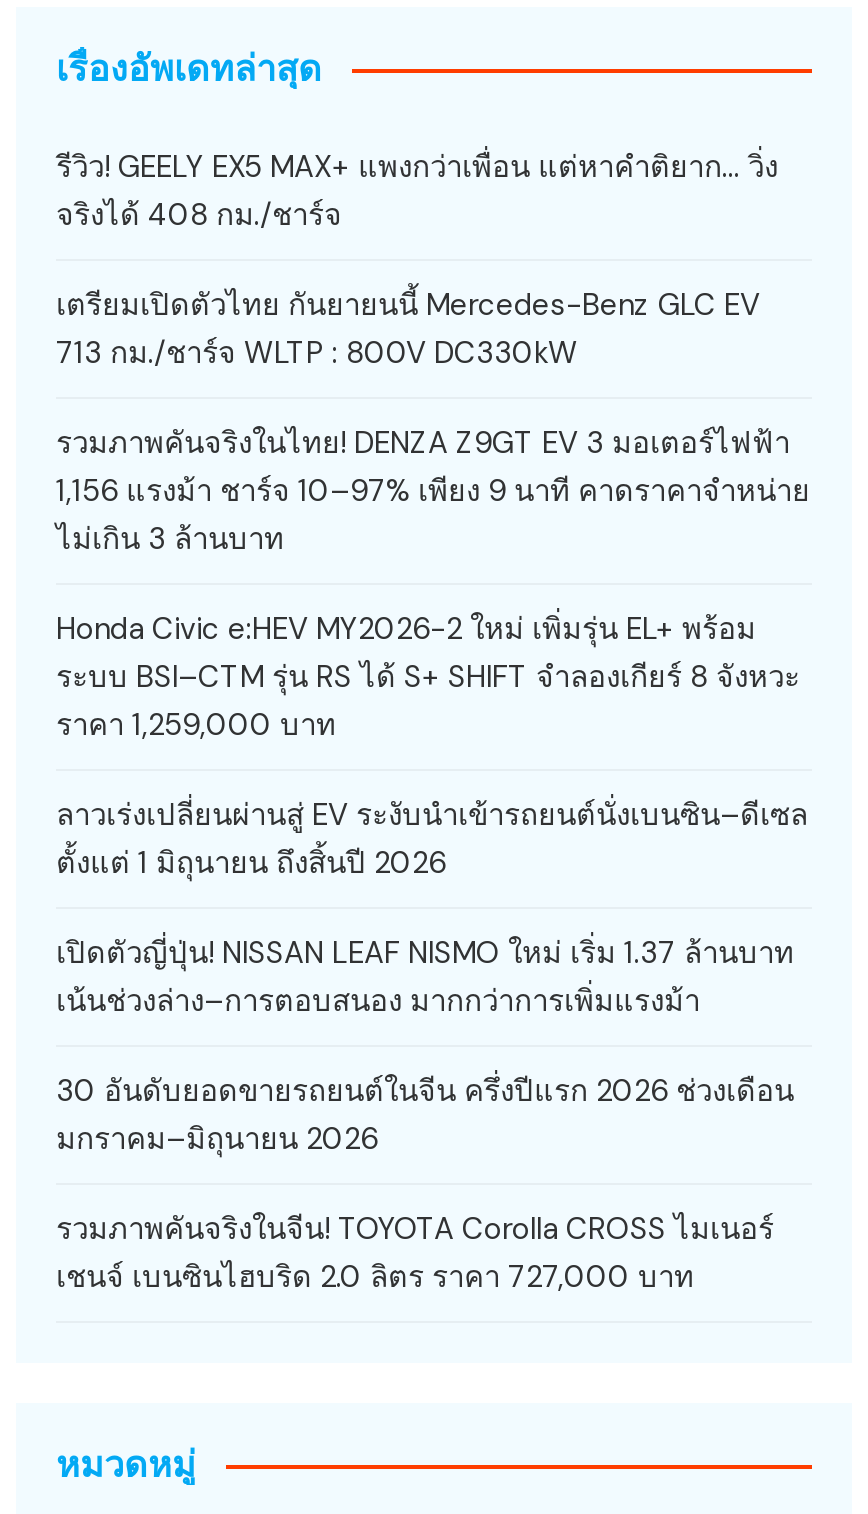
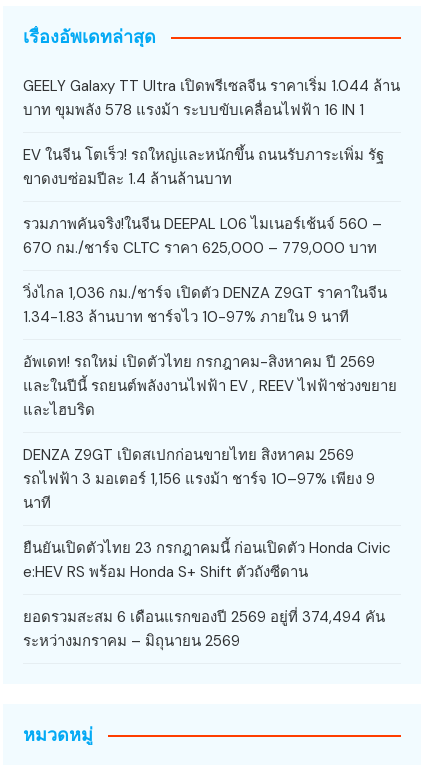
- รีวิว! GEELY EX5 MAX+ แพงกว่าเพื่อน แต่หาคำติยาก… วิ่ง
- จริงได้ 408 กม./ชาร์จ
+ GEELY Galaxy TT Ultra เปิดพรีเซลจีน ราคาเริ่ม 1.044 ล้าน
+ บาท ขุมพลัง 578 แรงม้า ระบบขับเคลื่อนไฟฟ้า 16 IN 1

- เตรียมเปิดตัวไทย กันยายนนี้ Mercedes-Benz GLC EV
- 713 กม./ชาร์จ WLTP : 800V DC330kW
+ EV ในจีน โตเร็ว! รถใหญ่และหนักขึ้น ถนนรับภาระเพิ่ม รัฐ
+ ขาดงบซ่อมปีละ 1.4 ล้านล้านบาท

- รวมภาพคันจริงในไทย! DENZA Z9GT EV 3 มอเตอร์ไฟฟ้า
- 1,156 แรงม้า ชาร์จ 10–97% เพียง 9 นาที คาดราคาจำหน่าย
- ไม่เกิน 3 ล้านบาท
+ รวมภาพคันจริง!ในจีน DEEPAL L06 ไมเนอร์เช้นจ์ 560 –
+ 670 กม./ชาร์จ CLTC ราคา 625,000 – 779,000 บาท

- Honda Civic e:HEV MY2026-2 ใหม่ เพิ่มรุ่น EL+ พร้อม
- ระบบ BSI–CTM รุ่น RS ได้ S+ SHIFT จำลองเกียร์ 8 จังหวะ
- ราคา 1,259,000 บาท
+ วิ่งไกล 1,036 กม./ชาร์จ เปิดตัว DENZA Z9GT ราคาในจีน
+ 1.34-1.83 ล้านบาท ชาร์จไว 10-97% ภายใน 9 นาที

- ลาวเร่งเปลี่ยนผ่านสู่ EV ระงับนำเข้ารถยนต์นั่งเบนซิน–ดีเซล
- ตั้งแต่ 1 มิถุนายน ถึงสิ้นปี 2026
+ อัพเดท! รถใหม่ เปิดตัวไทย กรกฎาคม-สิงหาคม ปี 2569
+ และในปีนี้ รถยนต์พลังงานไฟฟ้า EV , REEV ไฟฟ้าช่วงขยาย
+ และไฮบริด

- เปิดตัวญี่ปุ่น! NISSAN LEAF NISMO ใหม่ เริ่ม 1.37 ล้านบาท
- เน้นช่วงล่าง–การตอบสนอง มากกว่าการเพิ่มแรงม้า
+ DENZA Z9GT เปิดสเปกก่อนขายไทย สิงหาคม 2569
+ รถไฟฟ้า 3 มอเตอร์ 1,156 แรงม้า ชาร์จ 10–97% เพียง 9
+ นาที

- 30 อันดับยอดขายรถยนต์ในจีน ครึ่งปีแรก 2026 ช่วงเดือน
- มกราคม–มิถุนายน 2026
+ ยืนยันเปิดตัวไทย 23 กรกฎาคมนี้ ก่อนเปิดตัว Honda Civic
+ e:HEV RS พร้อม Honda S+ Shift ตัวถังซีดาน

- รวมภาพคันจริงในจีน! TOYOTA Corolla CROSS ไมเนอร์
- เชนจ์ เบนซินไฮบริด 2.0 ลิตร ราคา 727,000 บาท
+ ยอดรวมสะสม 6 เดือนแรกของปี 2569 อยู่ที่ 374,494 คัน
+ ระหว่างมกราคม – มิถุนายน 2569
